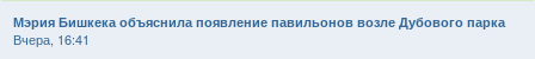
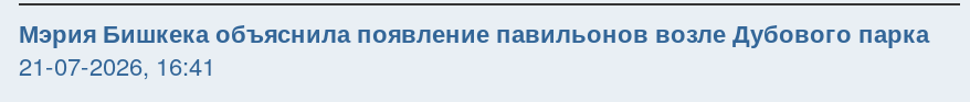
- Вчера, 16:41
+ 21-07-2026, 16:41
